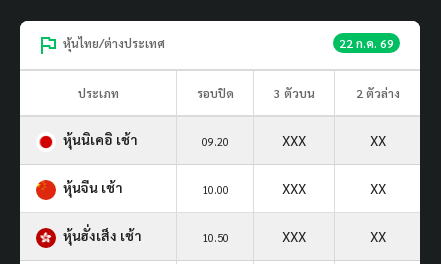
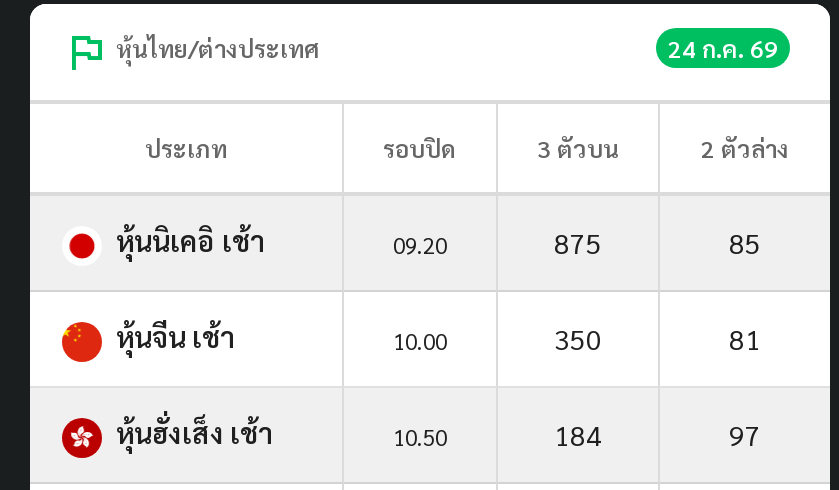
- 22 ก.ค. 69
+ 24 ก.ค. 69

- XXX
- XX
+ 875
+ 85

- XXX
- XX
+ 350
+ 81

- XXX
- XX
+ 184
+ 97
